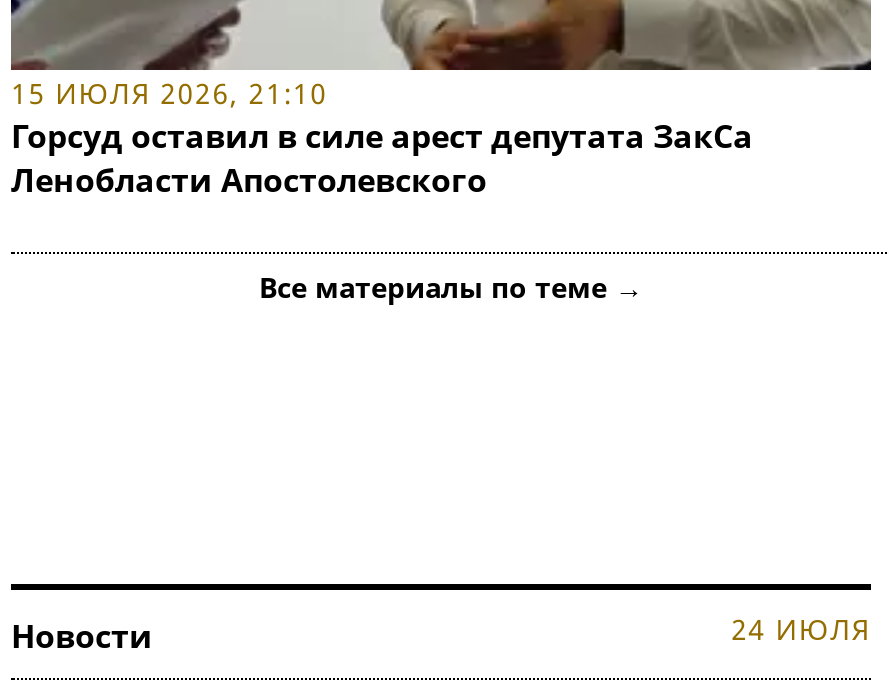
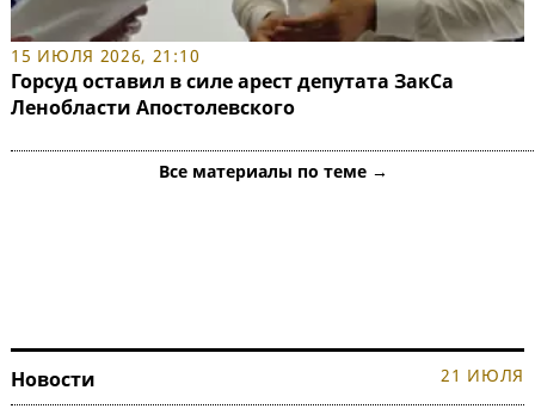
- 24 ИЮЛЯ
+ 21 ИЮЛЯ
